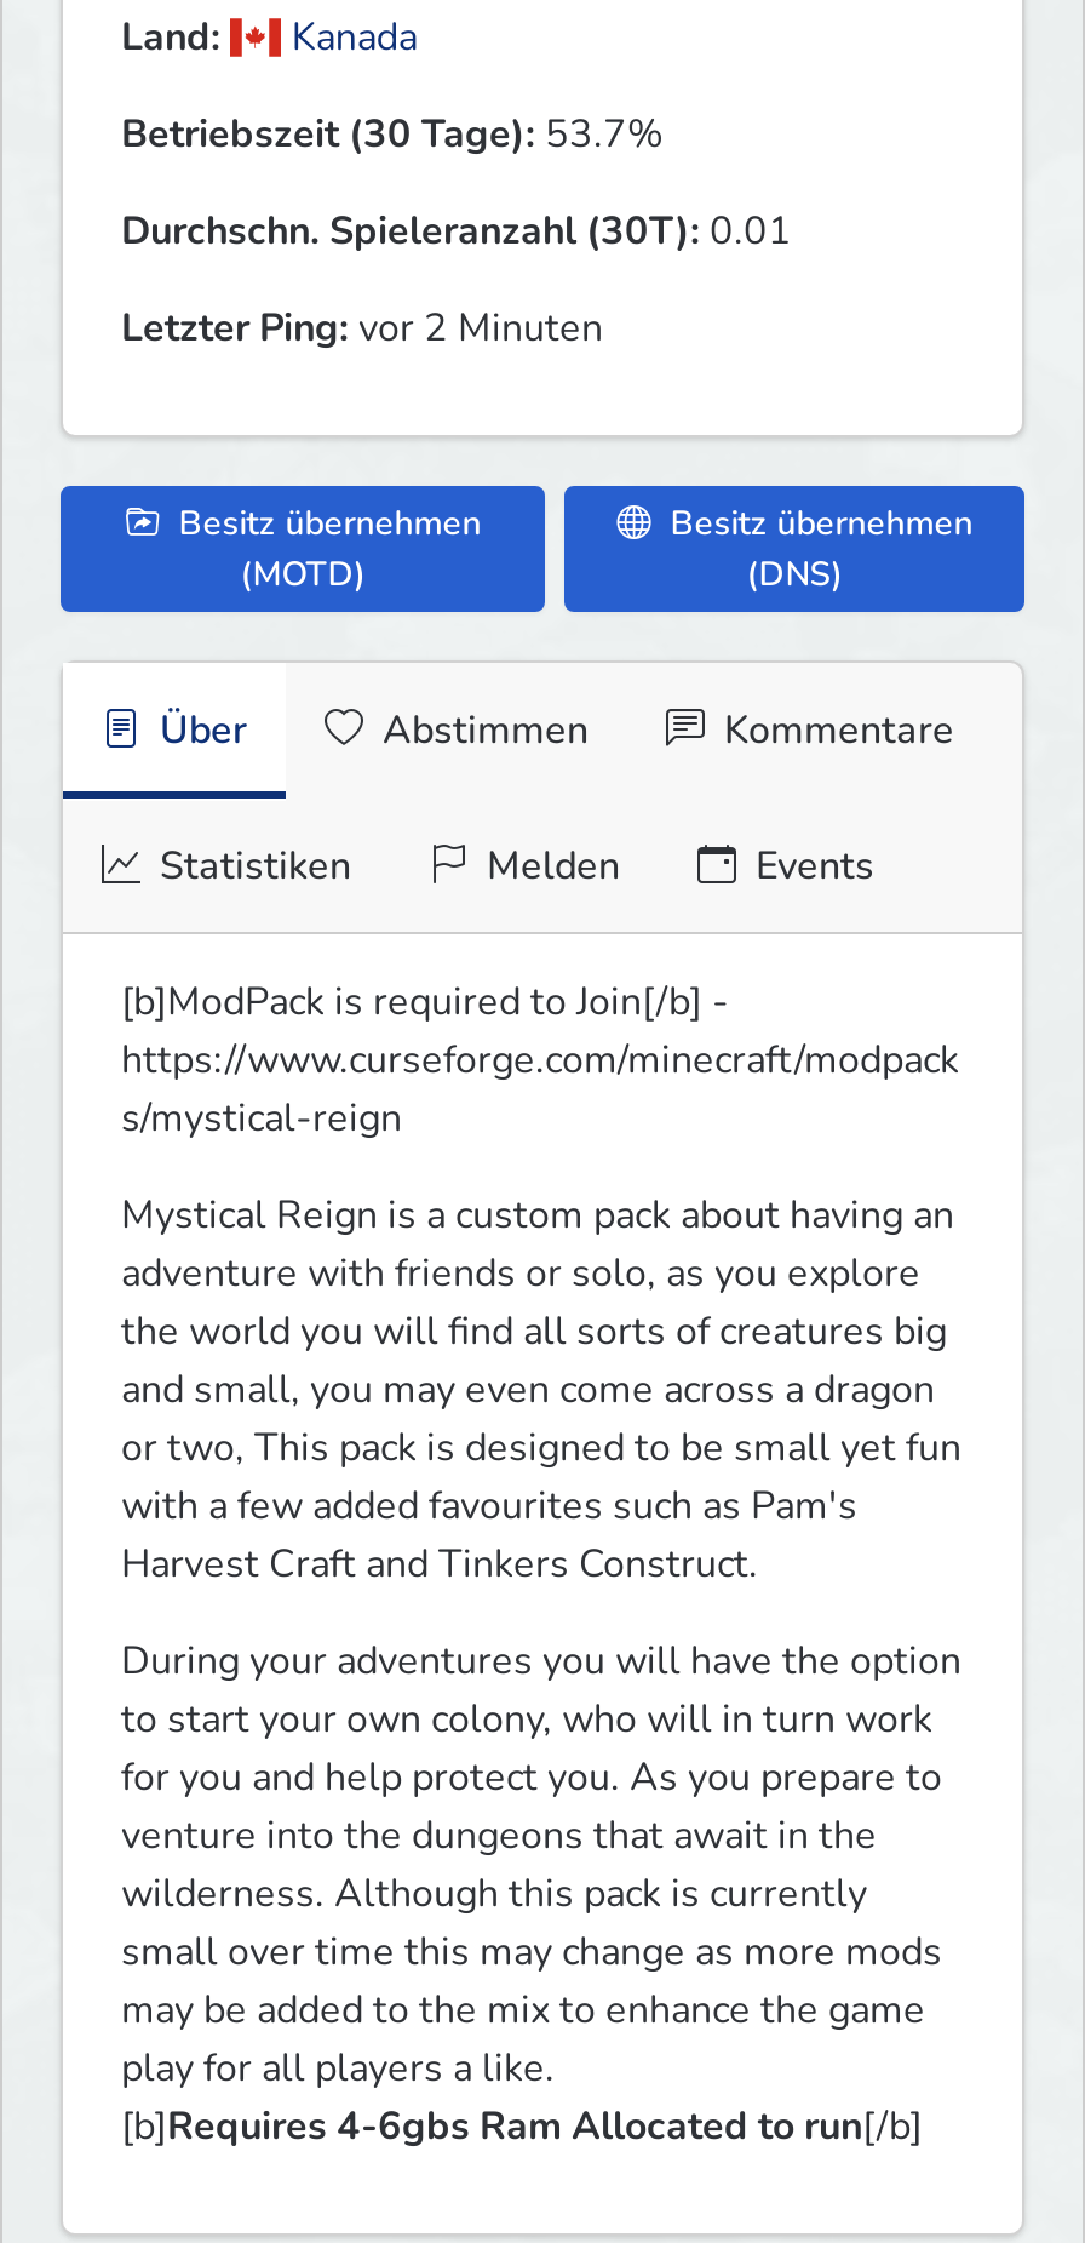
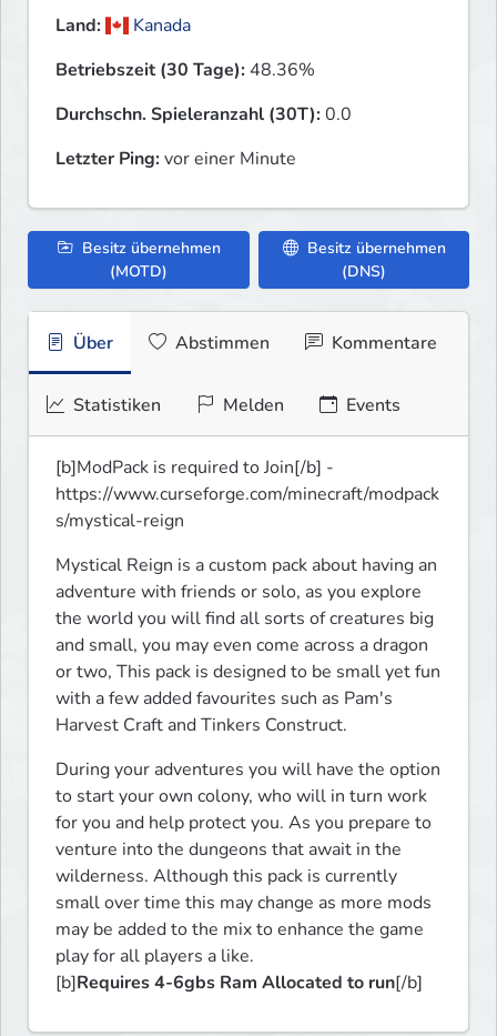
- Betriebszeit (30 Tage): 53.7%
+ Betriebszeit (30 Tage): 48.36%

- Durchschn. Spieleranzahl (30T): 0.01
+ Durchschn. Spieleranzahl (30T): 0.0

- Letzter Ping: vor 2 Minuten
+ Letzter Ping: vor einer Minute
